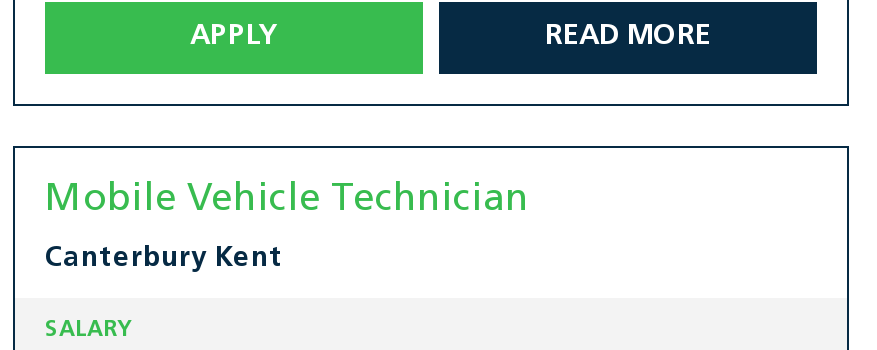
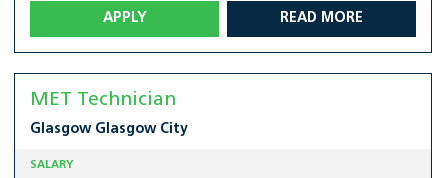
- Mobile Vehicle Technician
+ MET Technician

- Canterbury Kent
+ Glasgow Glasgow City
